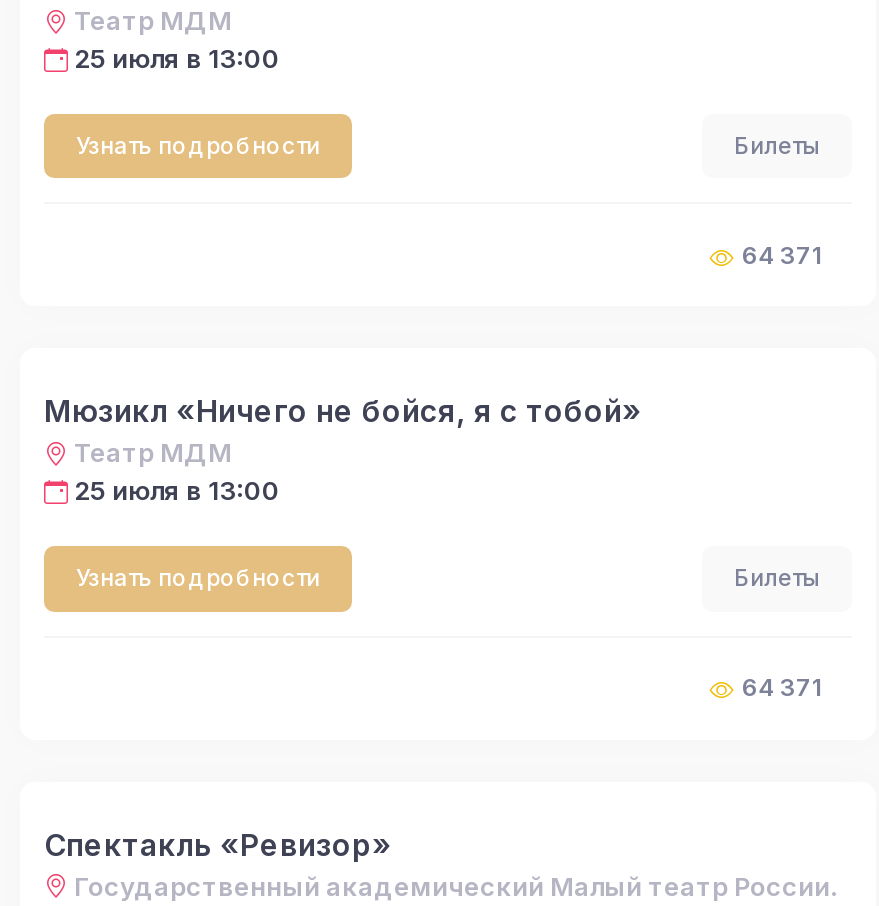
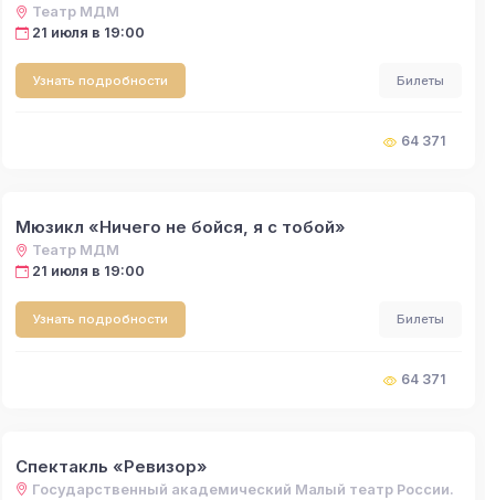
- 25 июля в 13:00
+ 21 июля в 19:00

- 25 июля в 13:00
+ 21 июля в 19:00
